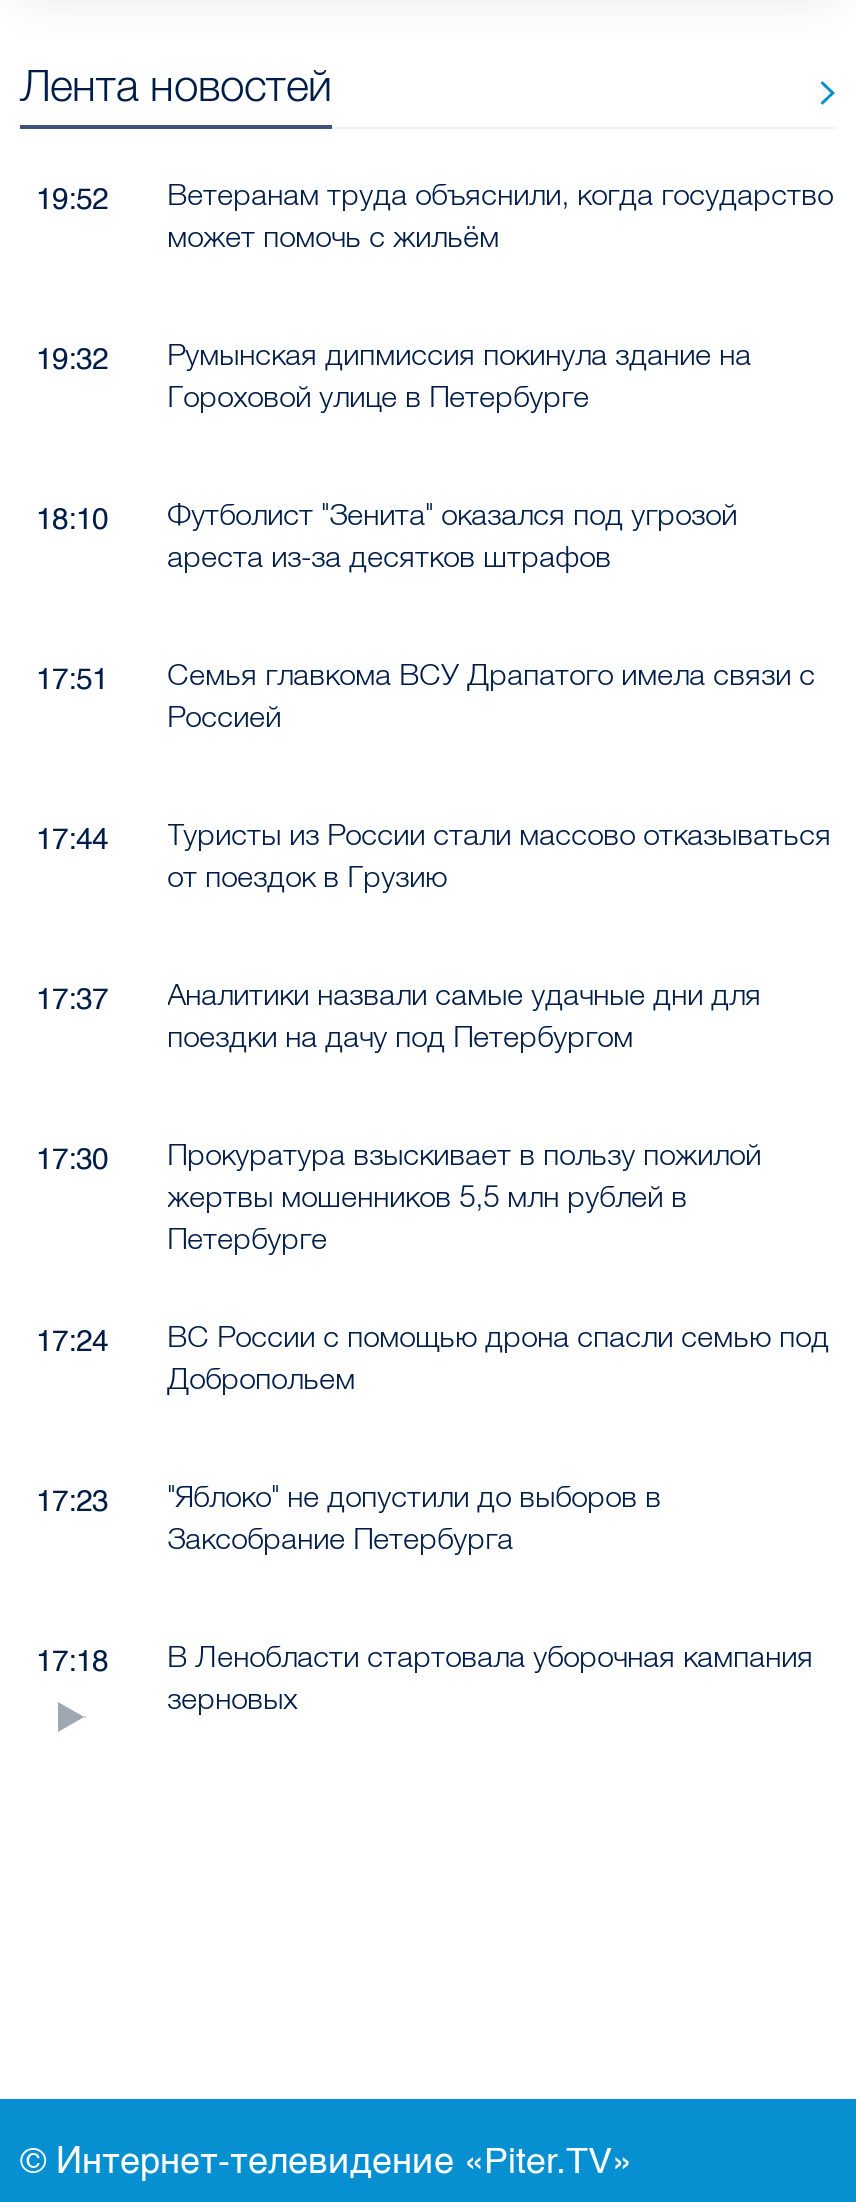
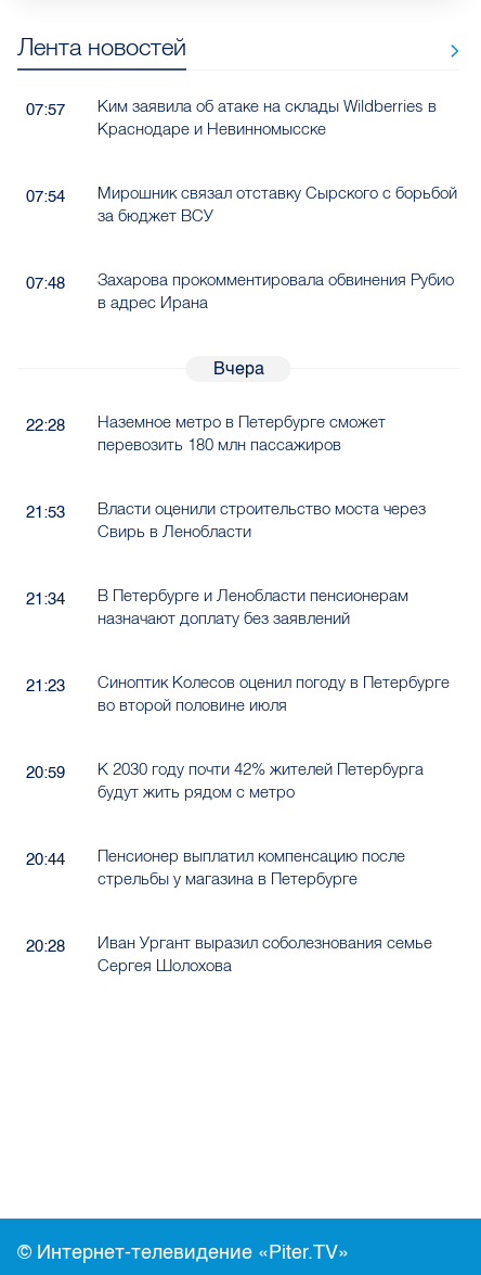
- 19:52
- Ветеранам труда объяснили, когда государство
- может помочь с жильём
- 19:32
- Румынская дипмиссия покинула здание на
- Гороховой улице в Петербурге
- 18:10
- Футболист "Зенита" оказался под угрозой
- ареста из-за десятков штрафов
- 17:51
- Семья главкома ВСУ Драпатого имела связи с
- Россией
- 17:44
- Туристы из России стали массово отказываться
- от поездок в Грузию
- 17:37
- Аналитики назвали самые удачные дни для
- поездки на дачу под Петербургом
- 17:30
- Прокуратура взыскивает в пользу пожилой
- жертвы мошенников 5,5 млн рублей в
- Петербурге
- 17:24
- ВС России с помощью дрона спасли семью под
- Добропольем
- 17:23
- "Яблоко" не допустили до выборов в
- Заксобрание Петербурга
- 17:18
- В Ленобласти стартовала уборочная кампания
- зерновых
+ 07:57
+ Ким заявила об атаке на склады Wildberries в
+ Краснодаре и Невинномысске
+ 07:54
+ Мирошник связал отставку Сырского с борьбой
+ за бюджет ВСУ
+ 07:48
+ Захарова прокомментировала обвинения Рубио
+ в адрес Ирана
+ Вчера
+ 22:28
+ Наземное метро в Петербурге сможет
+ перевозить 180 млн пассажиров
+ 21:53
+ Власти оценили строительство моста через
+ Свирь в Ленобласти
+ 21:34
+ В Петербурге и Ленобласти пенсионерам
+ назначают доплату без заявлений
+ 21:23
+ Синоптик Колесов оценил погоду в Петербурге
+ во второй половине июля
+ 20:59
+ К 2030 году почти 42% жителей Петербурга
+ будут жить рядом с метро
+ 20:44
+ Пенсионер выплатил компенсацию после
+ стрельбы у магазина в Петербурге
+ 20:28
+ Иван Ургант выразил соболезнования семье
+ Сергея Шолохова
